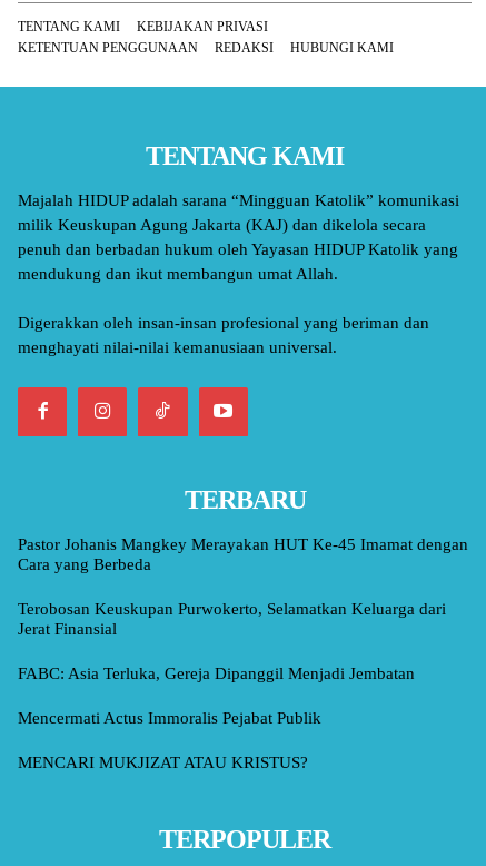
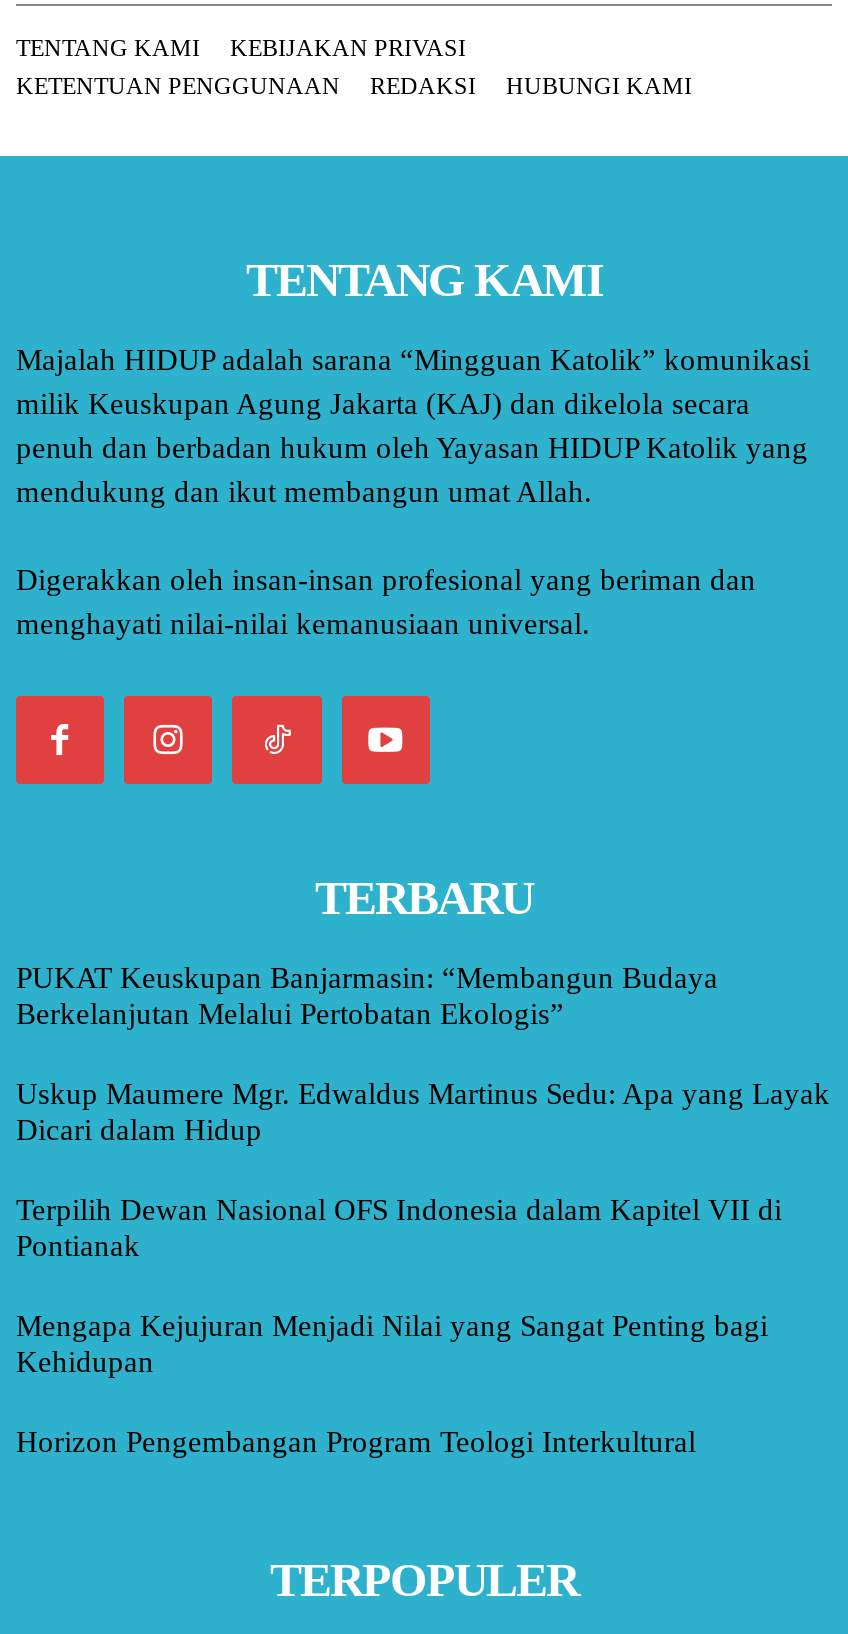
- Pastor Johanis Mangkey Merayakan HUT Ke-45 Imamat dengan
- Cara yang Berbeda
+ PUKAT Keuskupan Banjarmasin: “Membangun Budaya
+ Berkelanjutan Melalui Pertobatan Ekologis”

- Terobosan Keuskupan Purwokerto, Selamatkan Keluarga dari
- Jerat Finansial
+ Uskup Maumere Mgr. Edwaldus Martinus Sedu: Apa yang Layak
+ Dicari dalam Hidup

- FABC: Asia Terluka, Gereja Dipanggil Menjadi Jembatan
+ Terpilih Dewan Nasional OFS Indonesia dalam Kapitel VII di
+ Pontianak

- Mencermati Actus Immoralis Pejabat Publik
+ Mengapa Kejujuran Menjadi Nilai yang Sangat Penting bagi
+ Kehidupan

- MENCARI MUKJIZAT ATAU KRISTUS?
+ Horizon Pengembangan Program Teologi Interkultural
